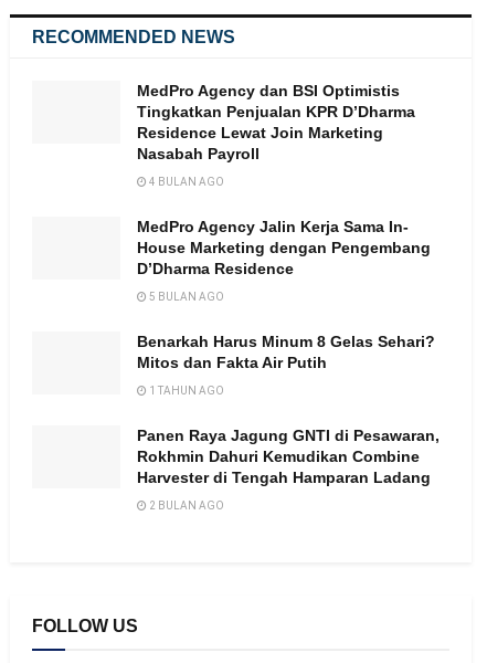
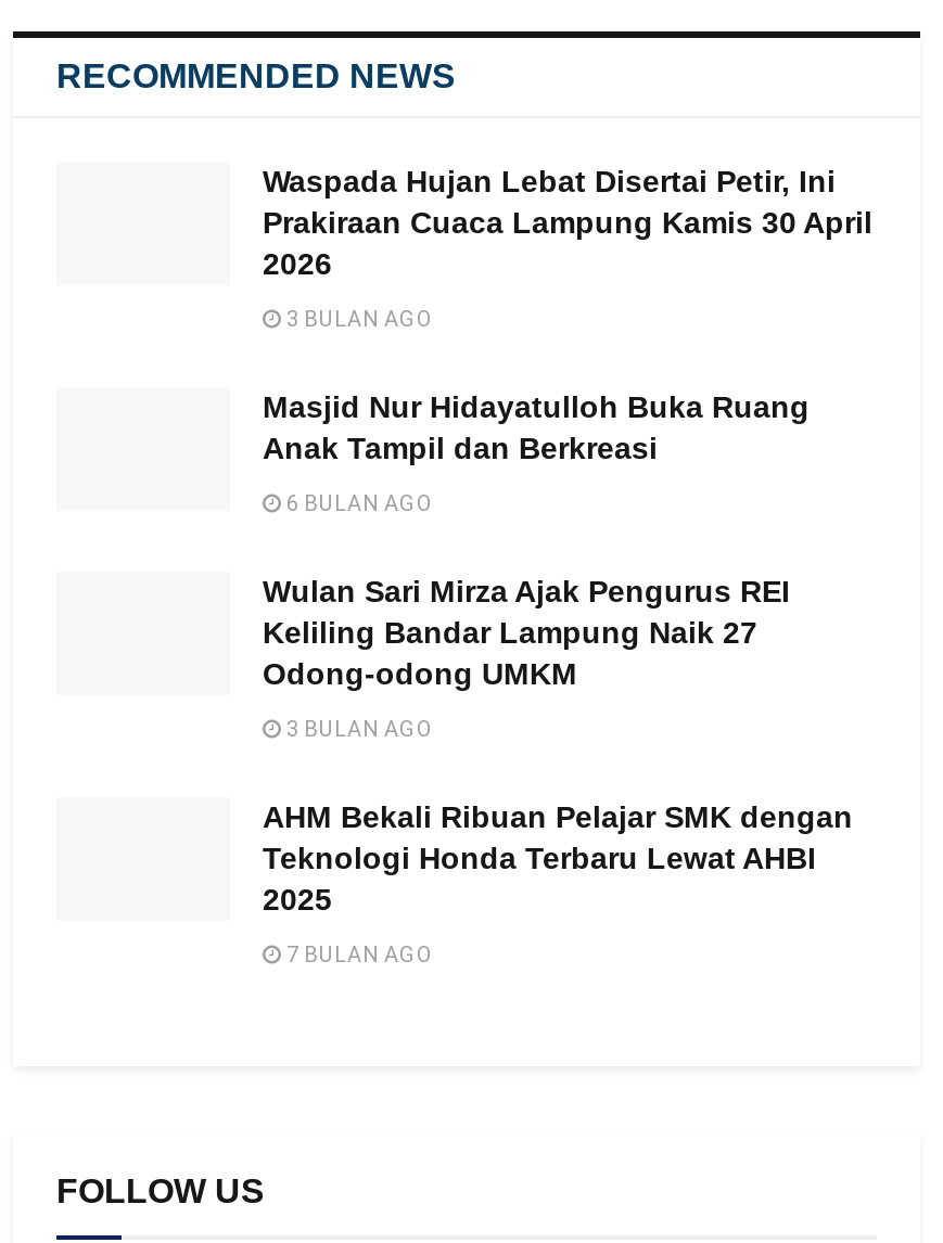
- MedPro Agency dan BSI Optimistis
- Tingkatkan Penjualan KPR D’Dharma
- Residence Lewat Join Marketing
- Nasabah Payroll
+ Waspada Hujan Lebat Disertai Petir, Ini
+ Prakiraan Cuaca Lampung Kamis 30 April
+ 2026

- 4 BULAN AGO
+ 3 BULAN AGO

- MedPro Agency Jalin Kerja Sama In-
- House Marketing dengan Pengembang
- D’Dharma Residence
+ Masjid Nur Hidayatulloh Buka Ruang
+ Anak Tampil dan Berkreasi

- 5 BULAN AGO
+ 6 BULAN AGO

- Benarkah Harus Minum 8 Gelas Sehari?
- Mitos dan Fakta Air Putih
+ Wulan Sari Mirza Ajak Pengurus REI
+ Keliling Bandar Lampung Naik 27
+ Odong-odong UMKM

- 1 TAHUN AGO
+ 3 BULAN AGO

- Panen Raya Jagung GNTI di Pesawaran,
- Rokhmin Dahuri Kemudikan Combine
- Harvester di Tengah Hamparan Ladang
+ AHM Bekali Ribuan Pelajar SMK dengan
+ Teknologi Honda Terbaru Lewat AHBI
+ 2025

- 2 BULAN AGO
+ 7 BULAN AGO
